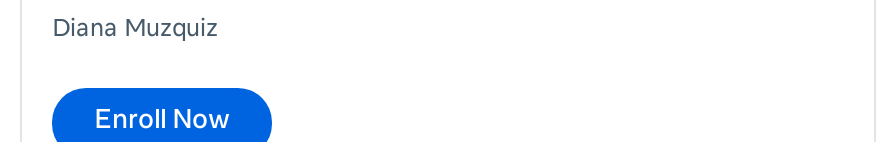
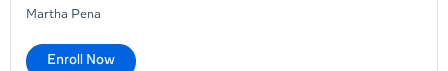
- Diana Muzquiz
+ Martha Pena
